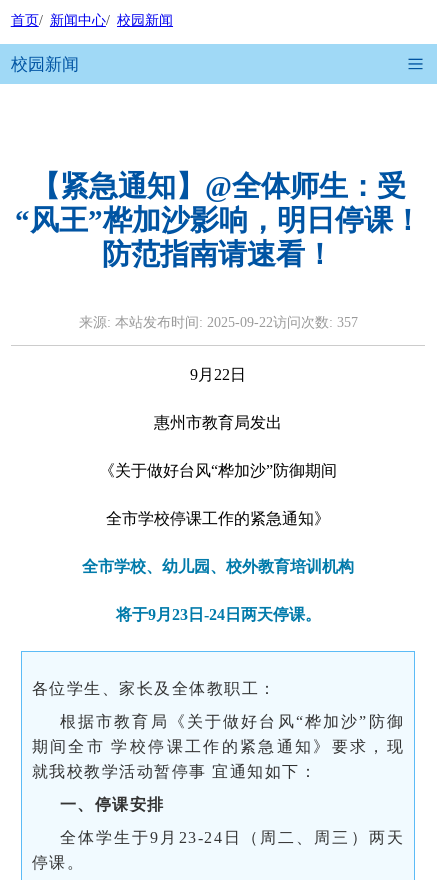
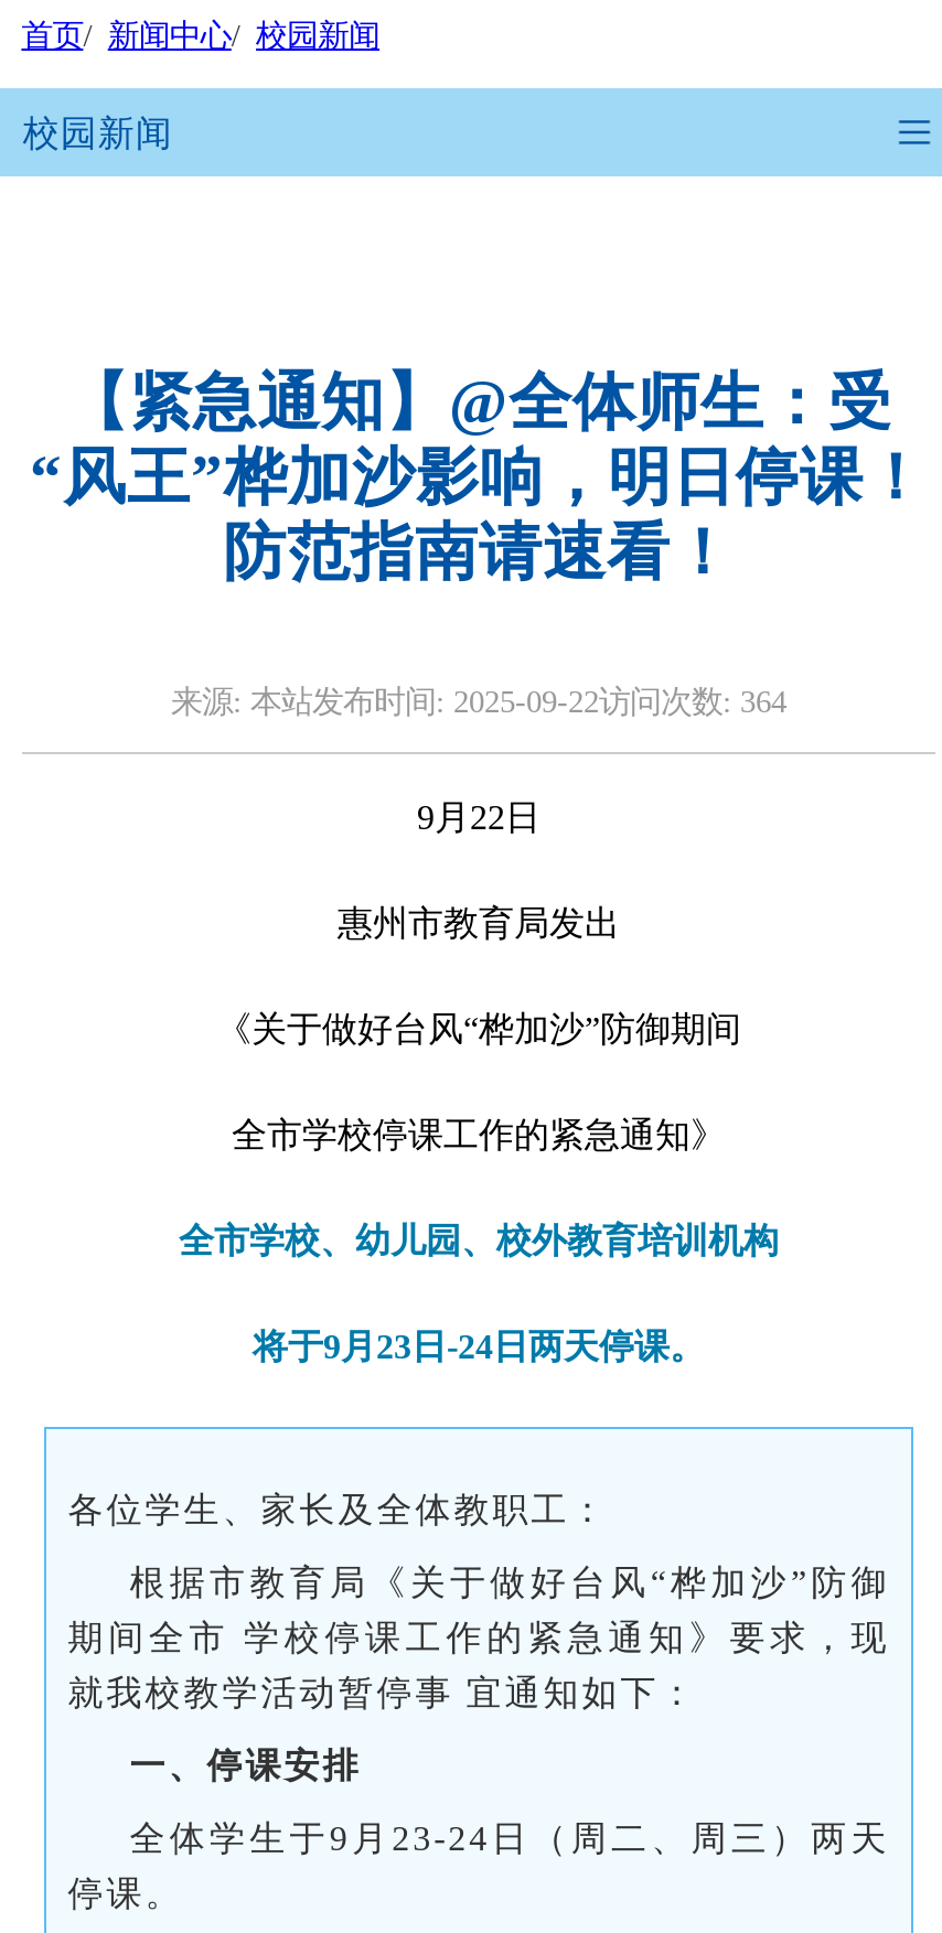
- 来源: 本站发布时间: 2025-09-22访问次数: 357
+ 来源: 本站发布时间: 2025-09-22访问次数: 364
